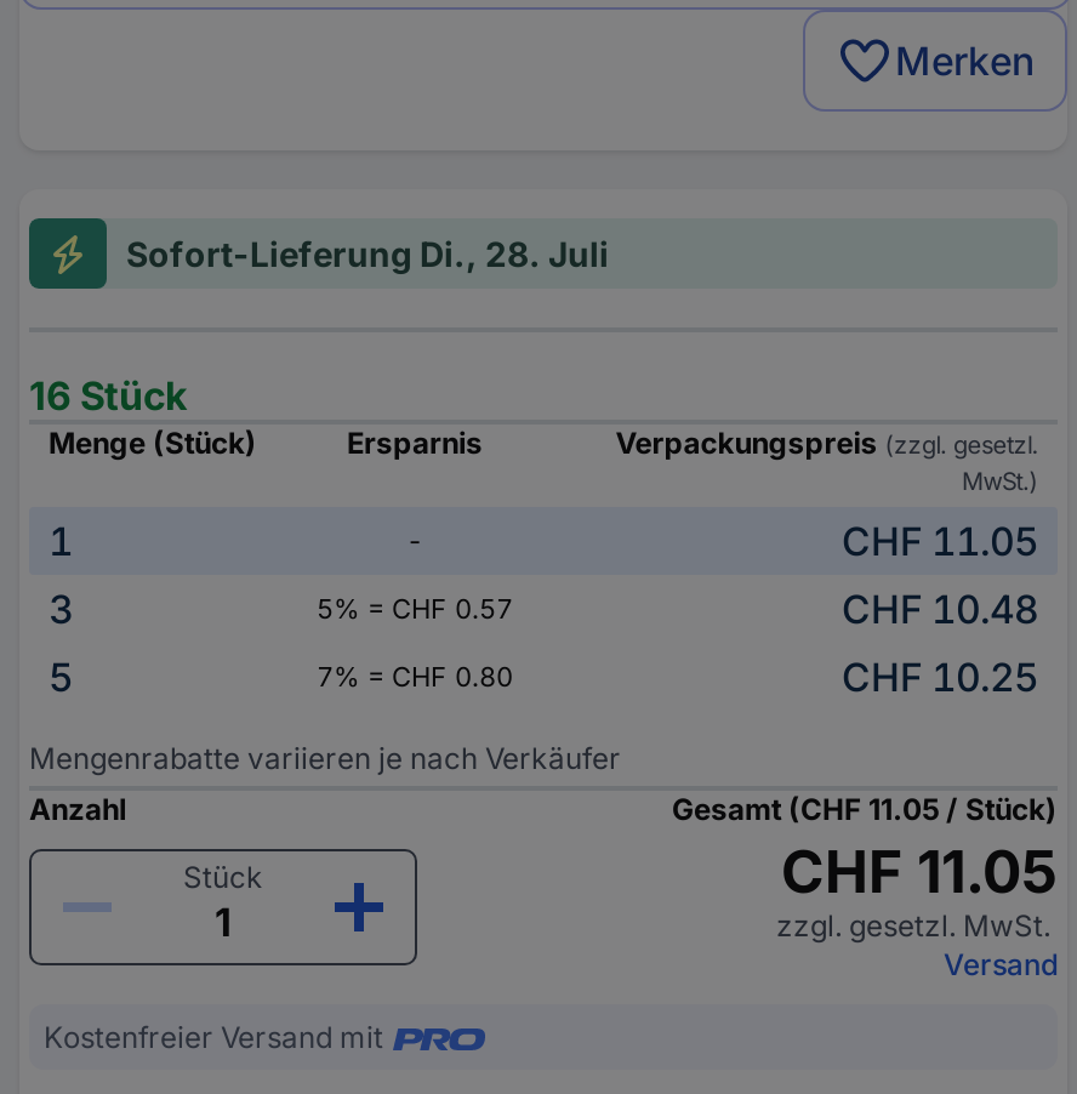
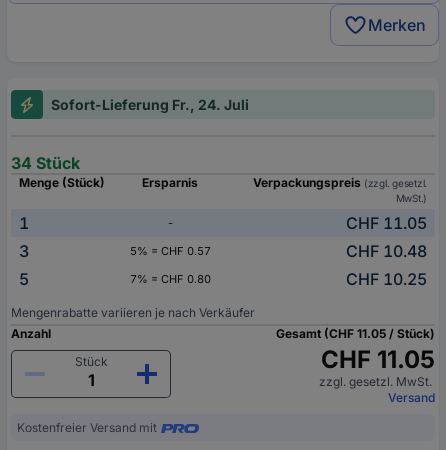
- Sofort-Lieferung Di., 28. Juli
+ Sofort-Lieferung Fr., 24. Juli

- 16 Stück
+ 34 Stück
